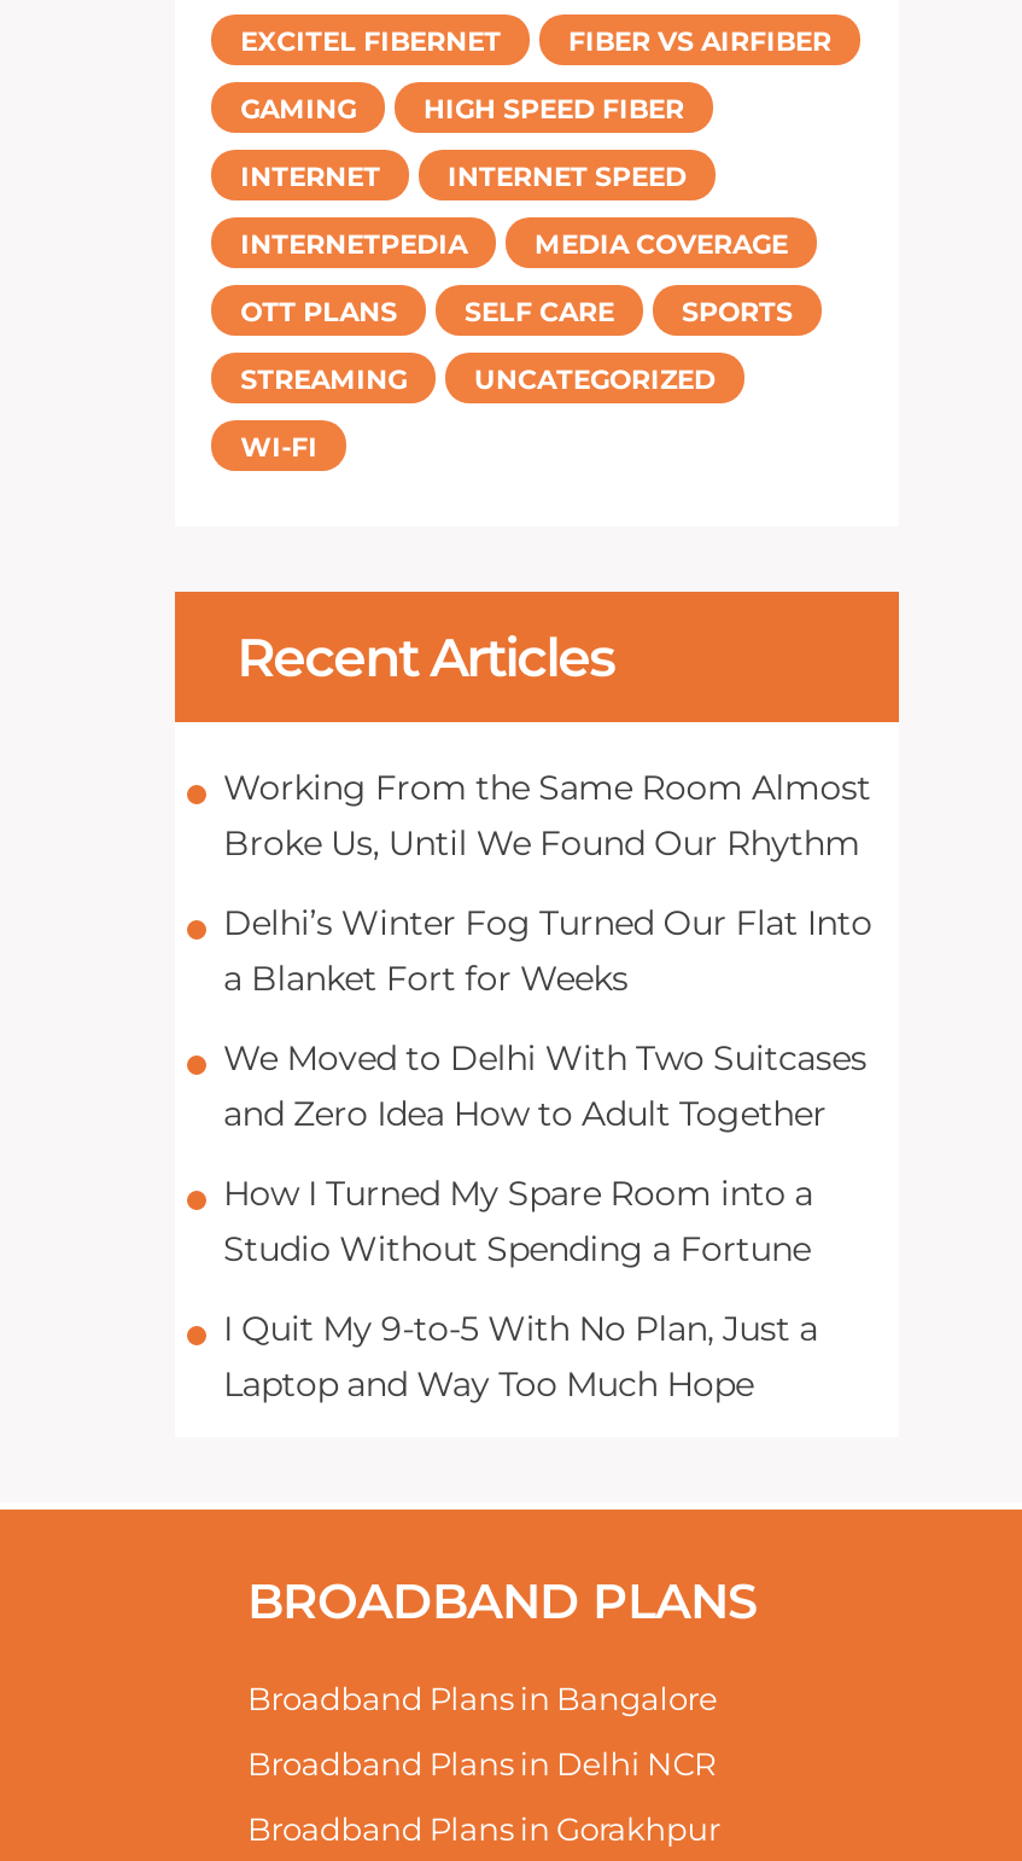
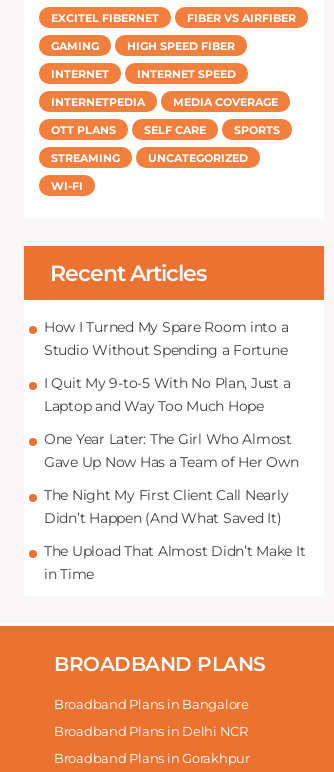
- Working From the Same Room Almost
- Broke Us, Until We Found Our Rhythm
- Delhi’s Winter Fog Turned Our Flat Into
- a Blanket Fort for Weeks
- We Moved to Delhi With Two Suitcases
- and Zero Idea How to Adult Together

moved up: How I Turned My Spare Room into a | Studio Without Spending a Fortune | I Quit My 9-to-5 With No Plan, Just a | Laptop and Way Too Much Hope

+ One Year Later: The Girl Who Almost
+ Gave Up Now Has a Team of Her Own
+ The Night My First Client Call Nearly
+ Didn’t Happen (And What Saved It)
+ The Upload That Almost Didn’t Make It
+ in Time
